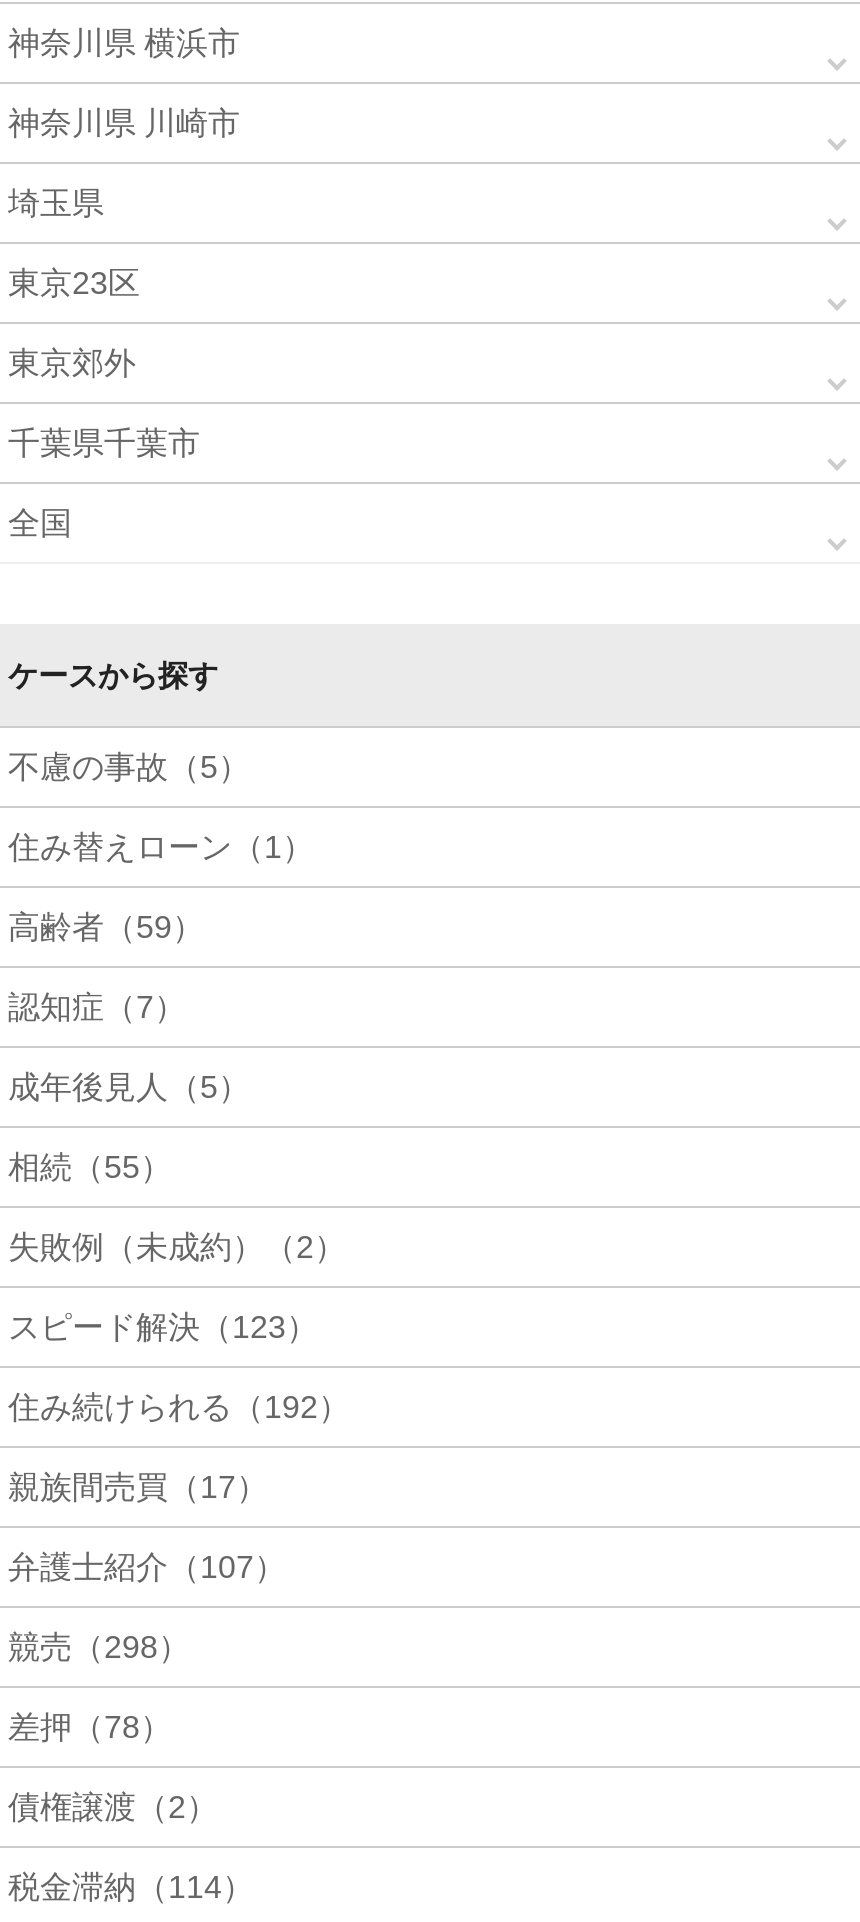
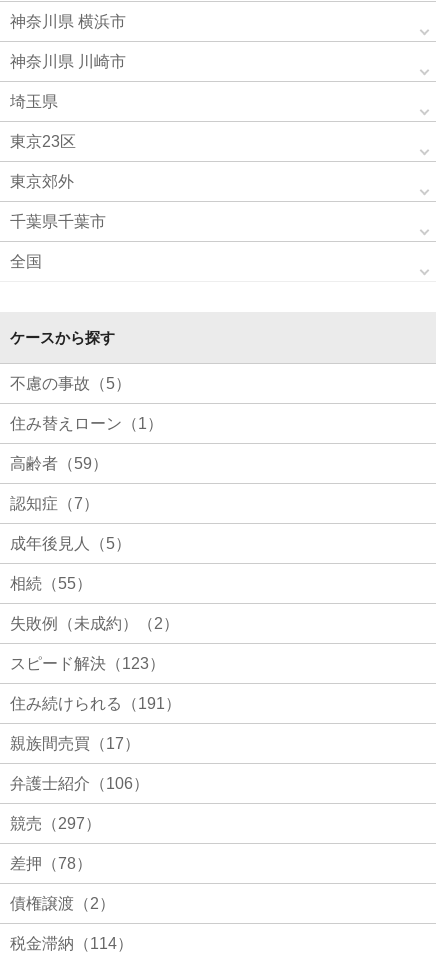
- 住み続けられる（192）
+ 住み続けられる（191）

- 弁護士紹介（107）
+ 弁護士紹介（106）

- 競売（298）
+ 競売（297）
